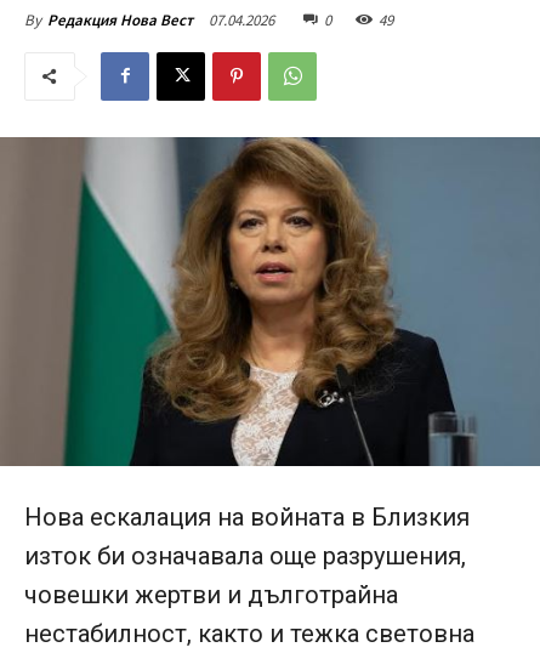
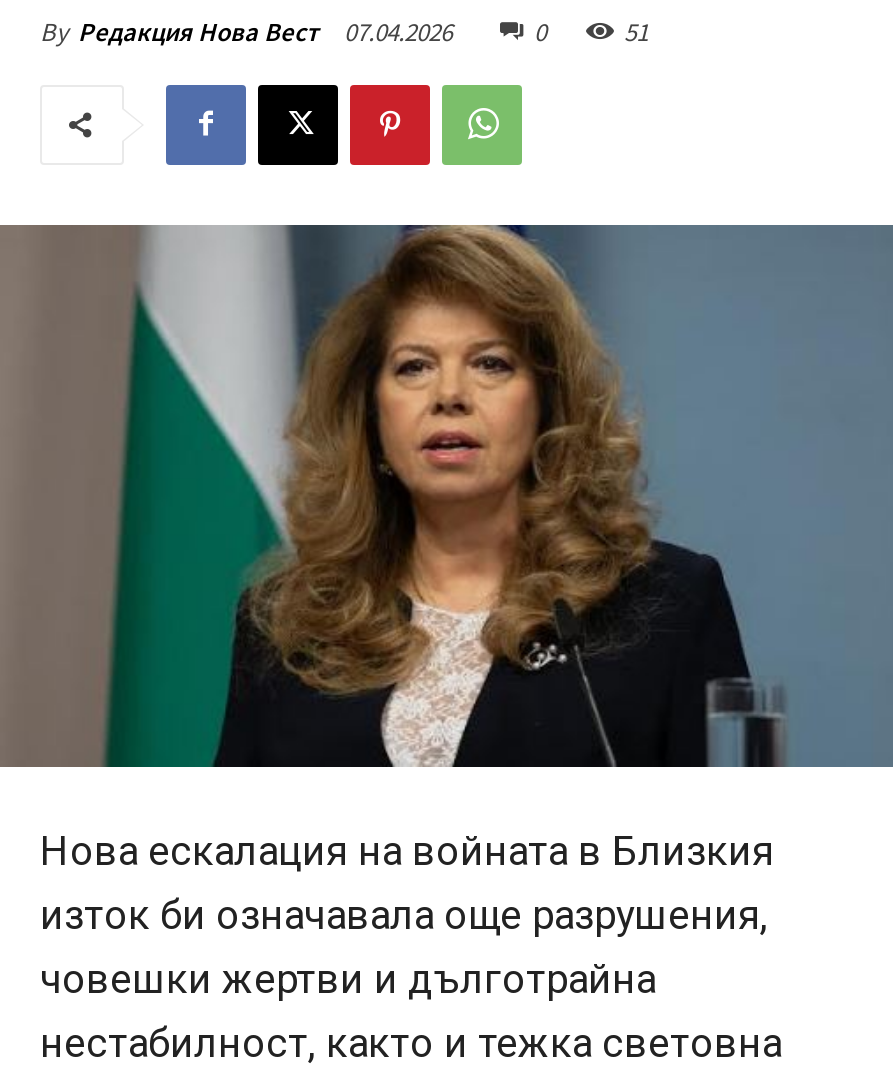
- 49
+ 51
